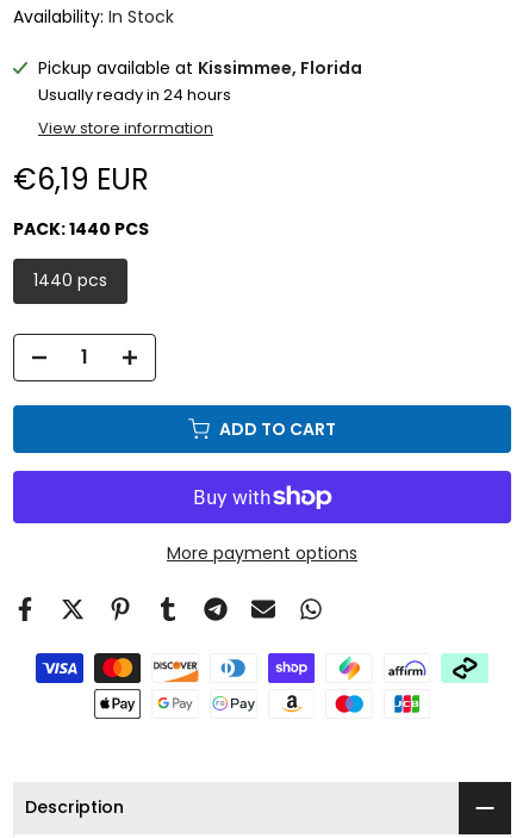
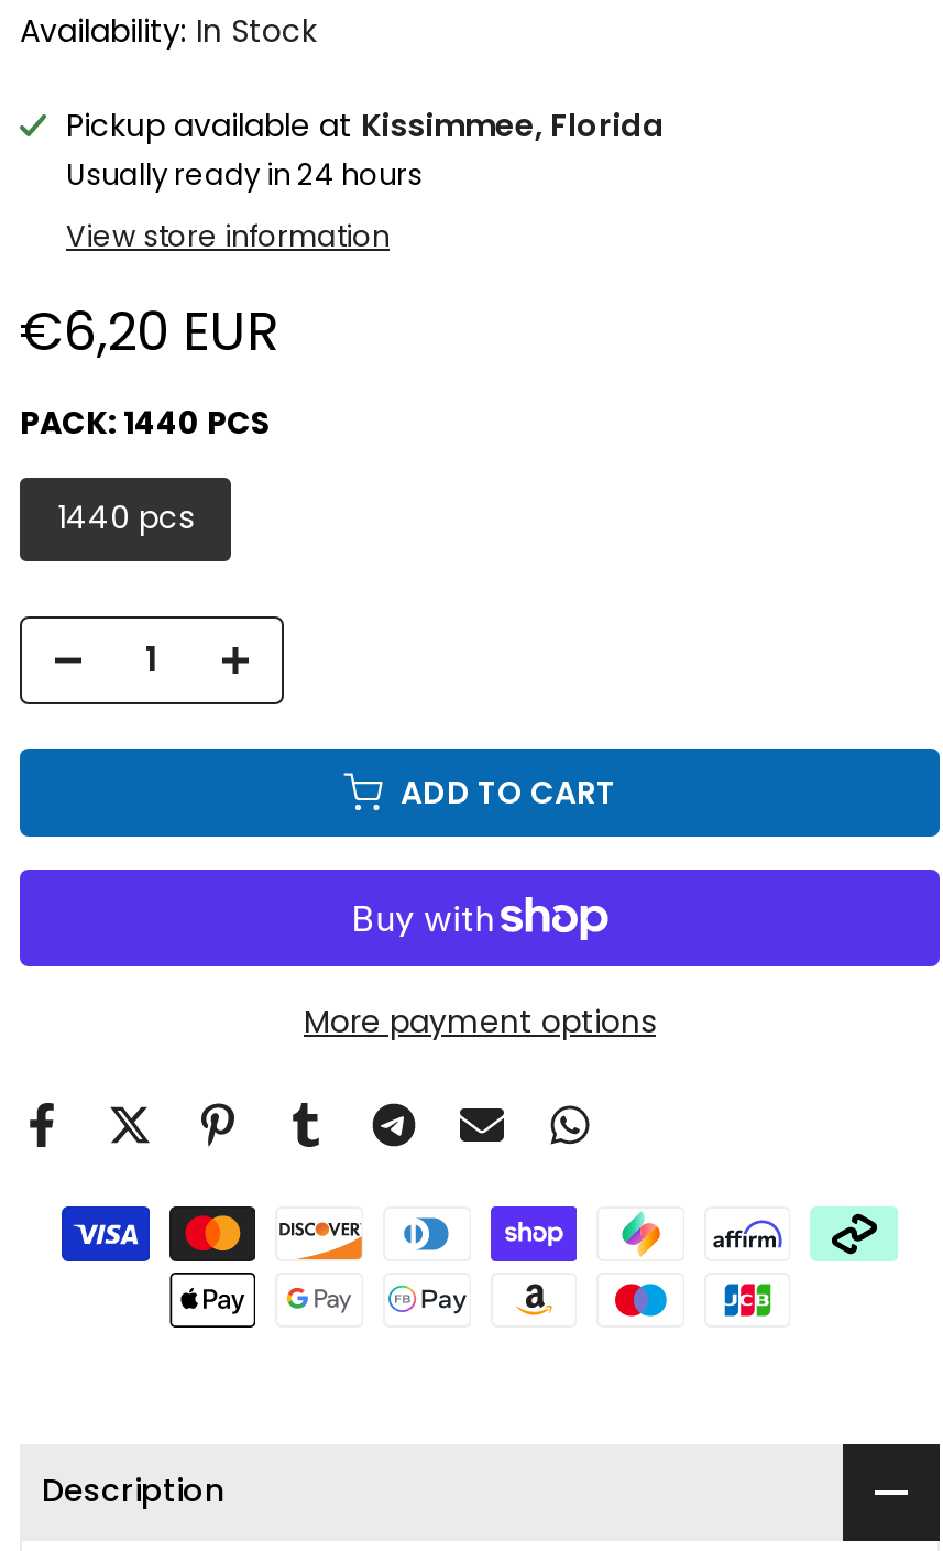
- €6,19 EUR
+ €6,20 EUR
